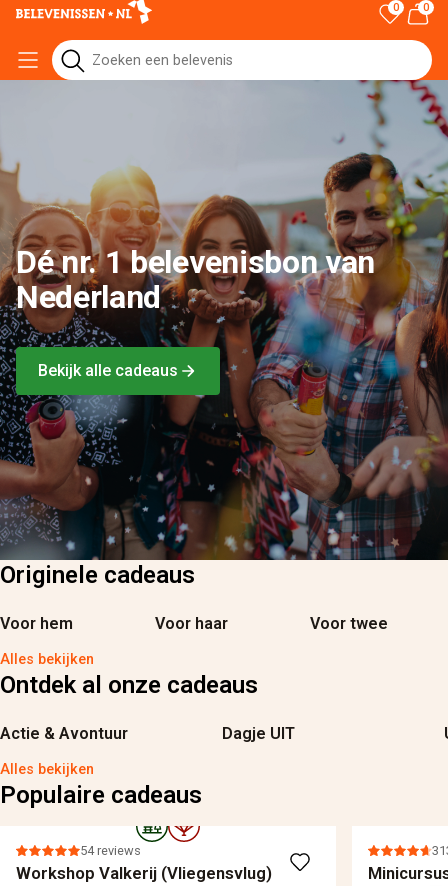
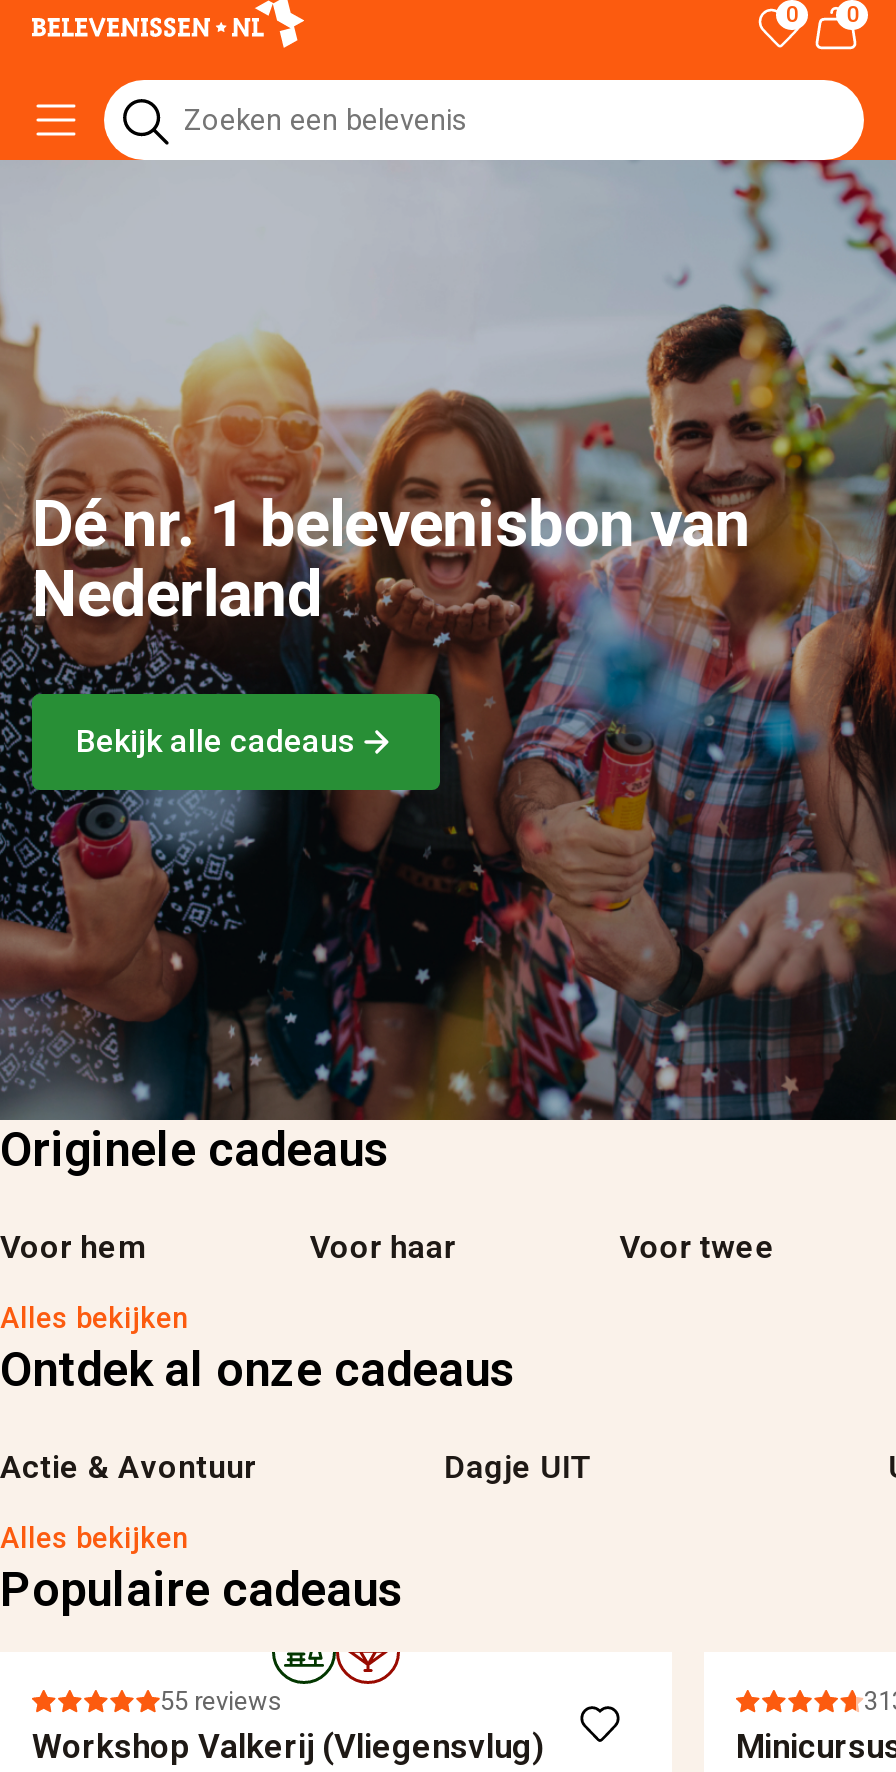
- 54 reviews
+ 55 reviews
